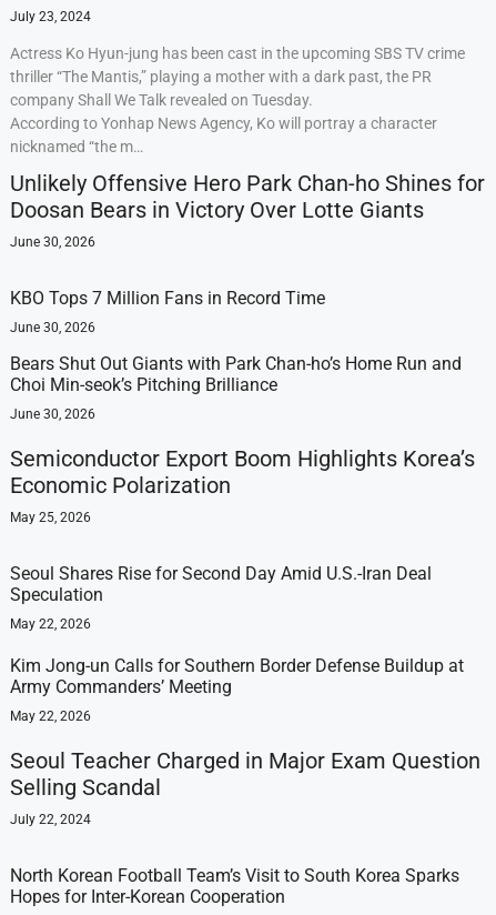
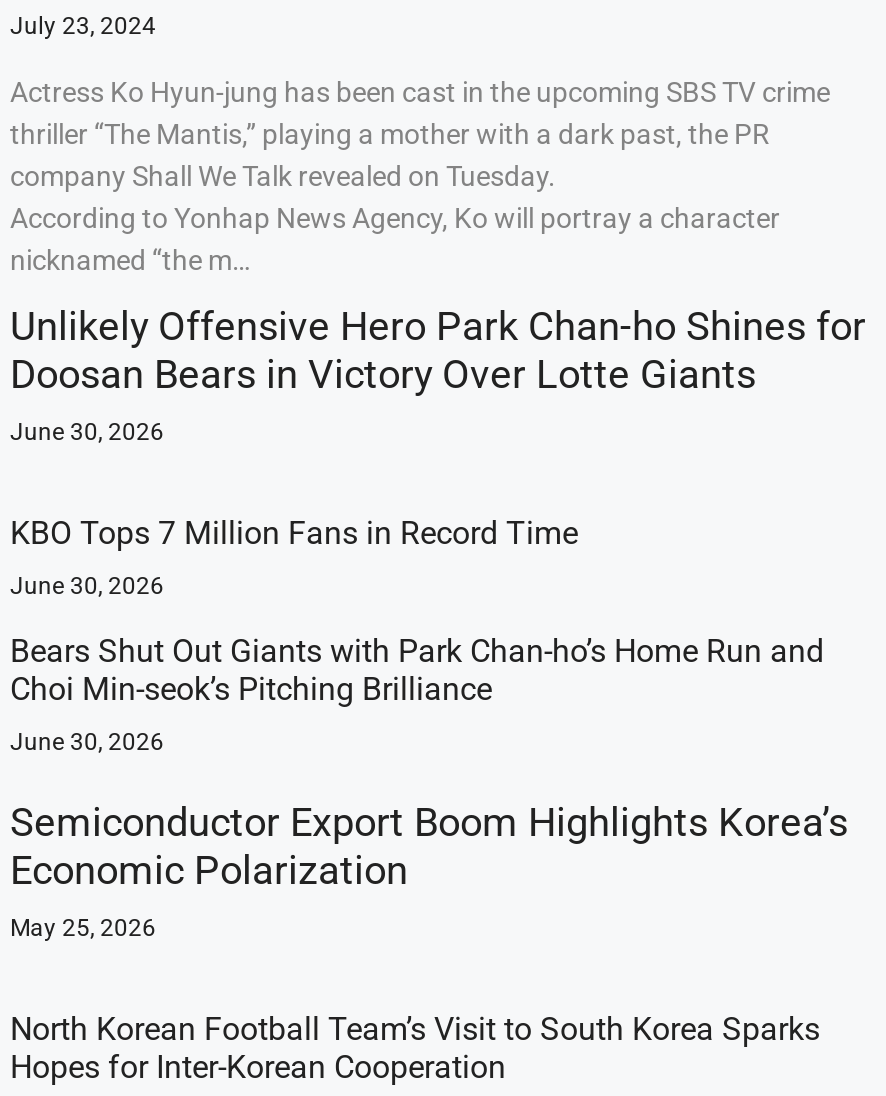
- Seoul Shares Rise for Second Day Amid U.S.-Iran Deal
- Speculation
- May 22, 2026
- Kim Jong-un Calls for Southern Border Defense Buildup at
- Army Commanders’ Meeting
- May 22, 2026
- Seoul Teacher Charged in Major Exam Question
- Selling Scandal
- July 22, 2024
